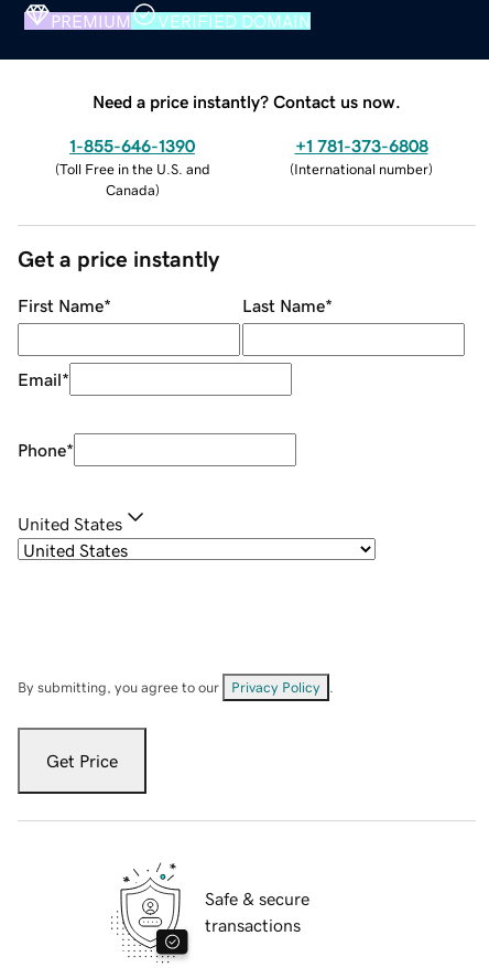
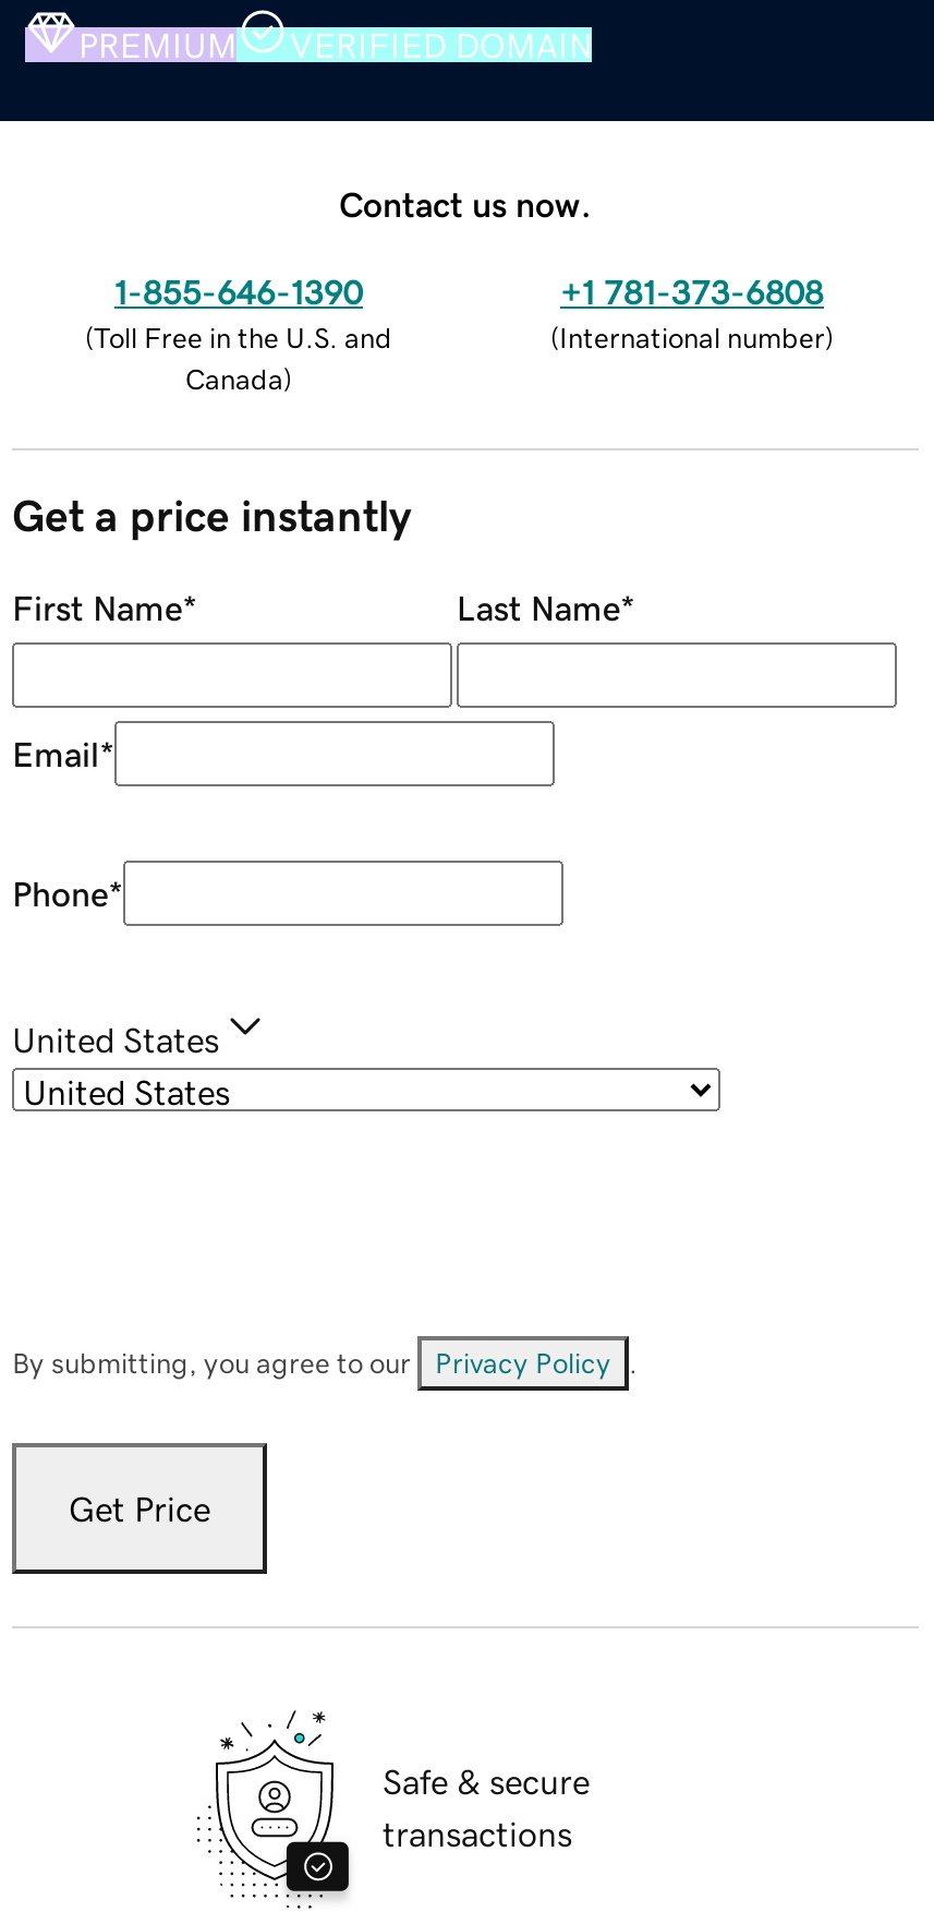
- Need a price instantly? Contact us now.
+ Contact us now.
